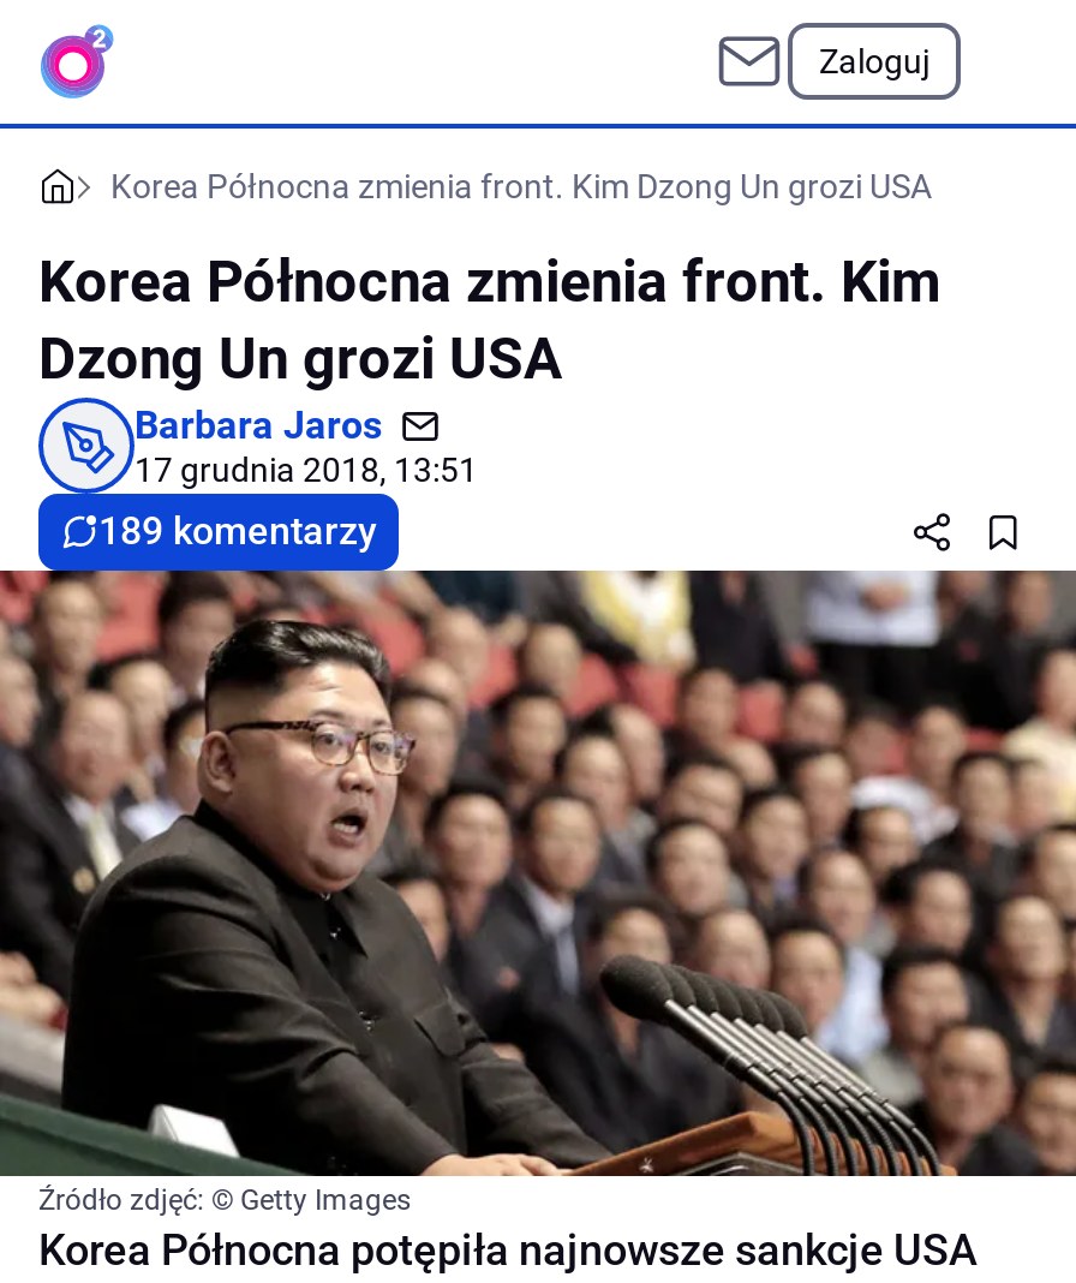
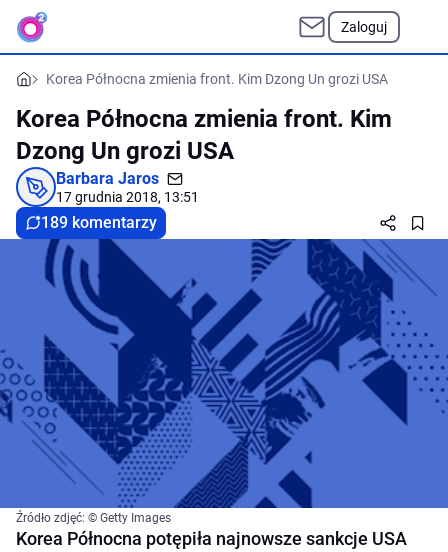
- [image]
+ [image]
